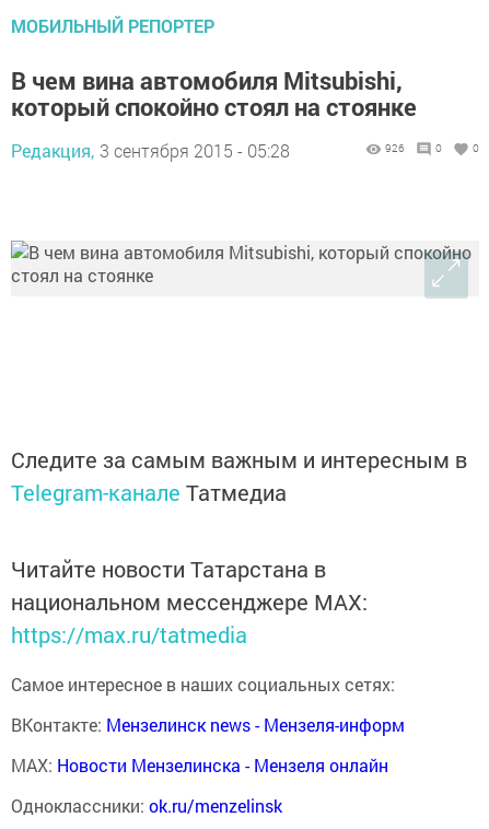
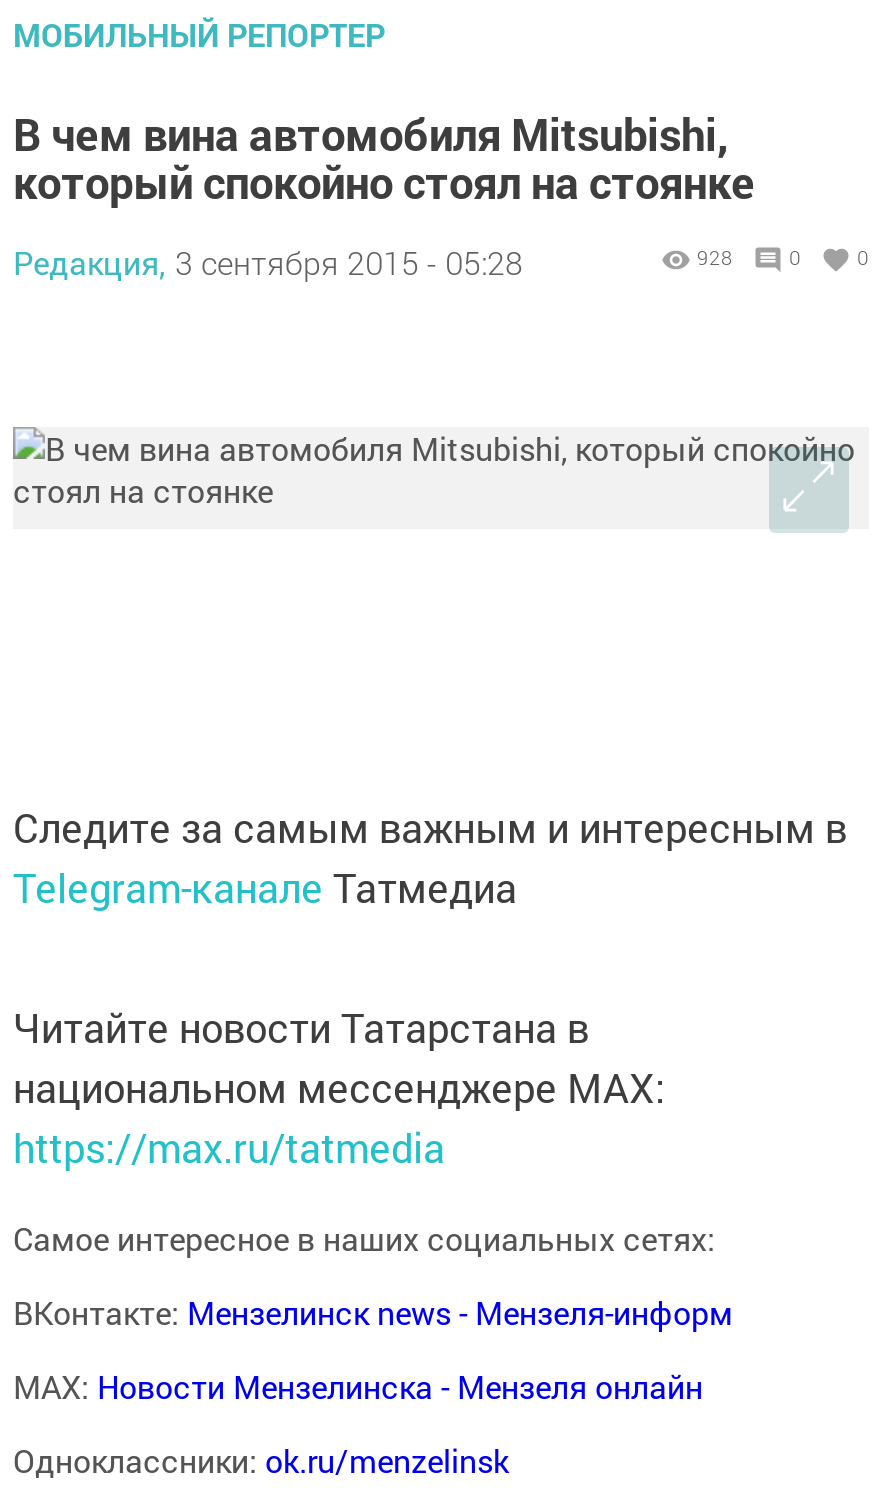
- 926
+ 928
